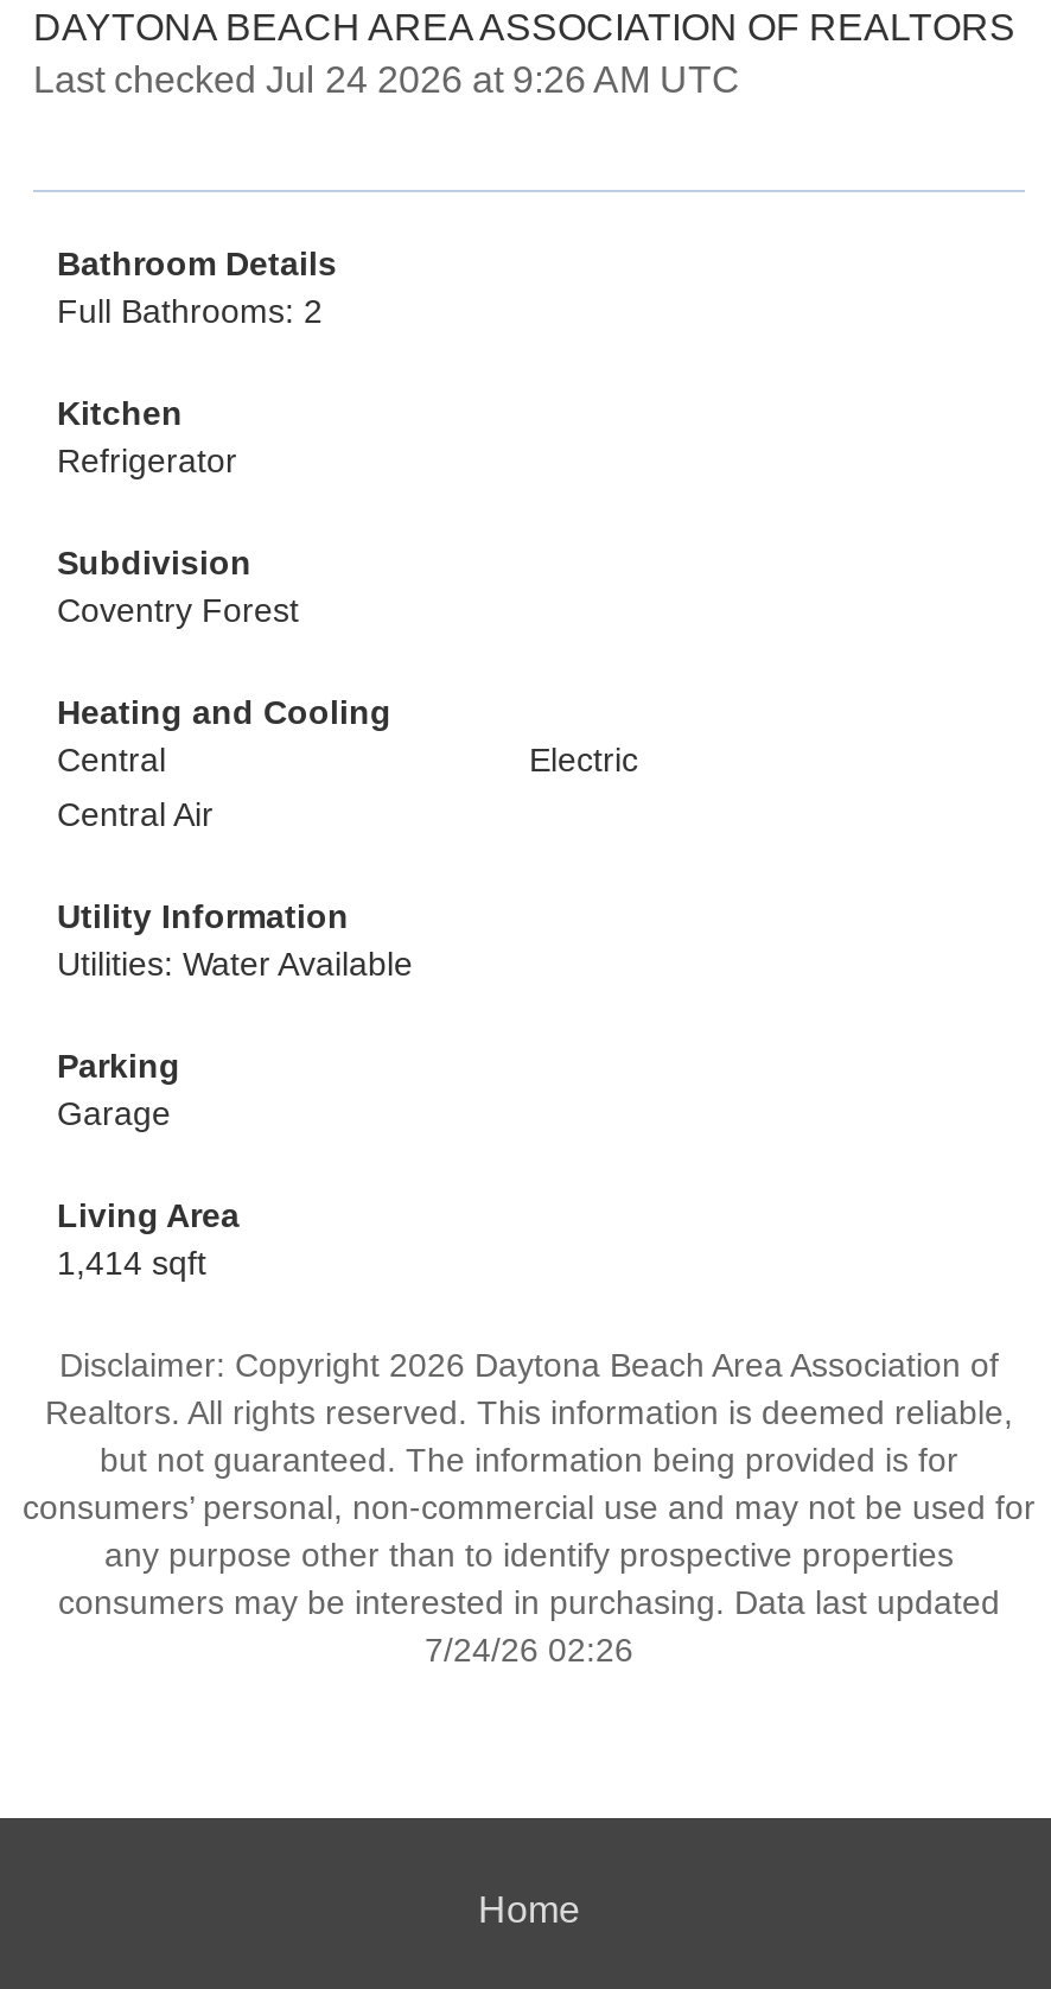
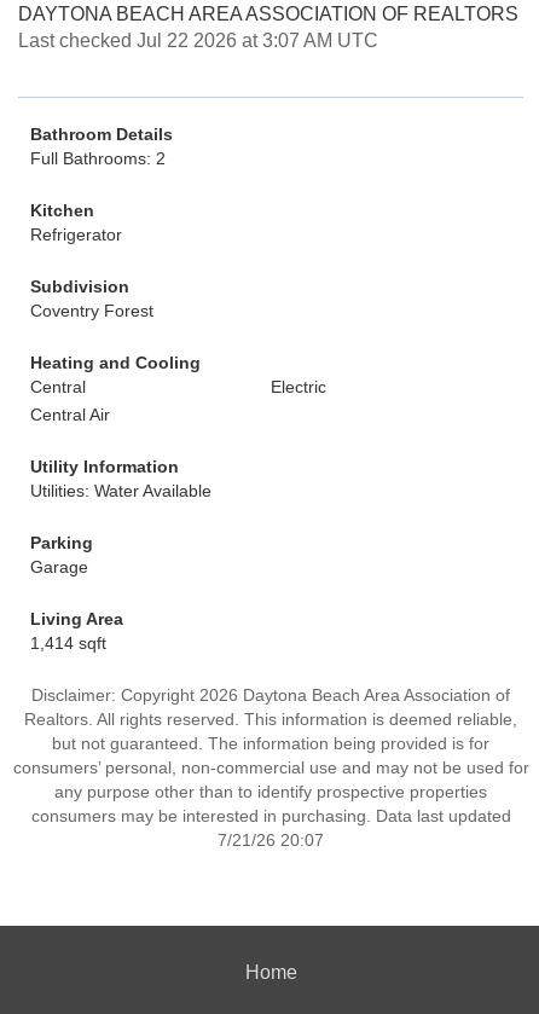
- Last checked Jul 24 2026 at 9:26 AM UTC
+ Last checked Jul 22 2026 at 3:07 AM UTC

- 7/24/26 02:26
+ 7/21/26 20:07
